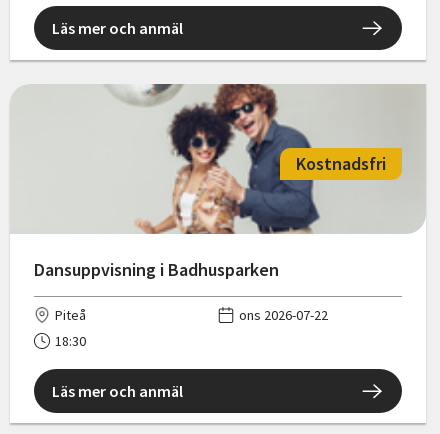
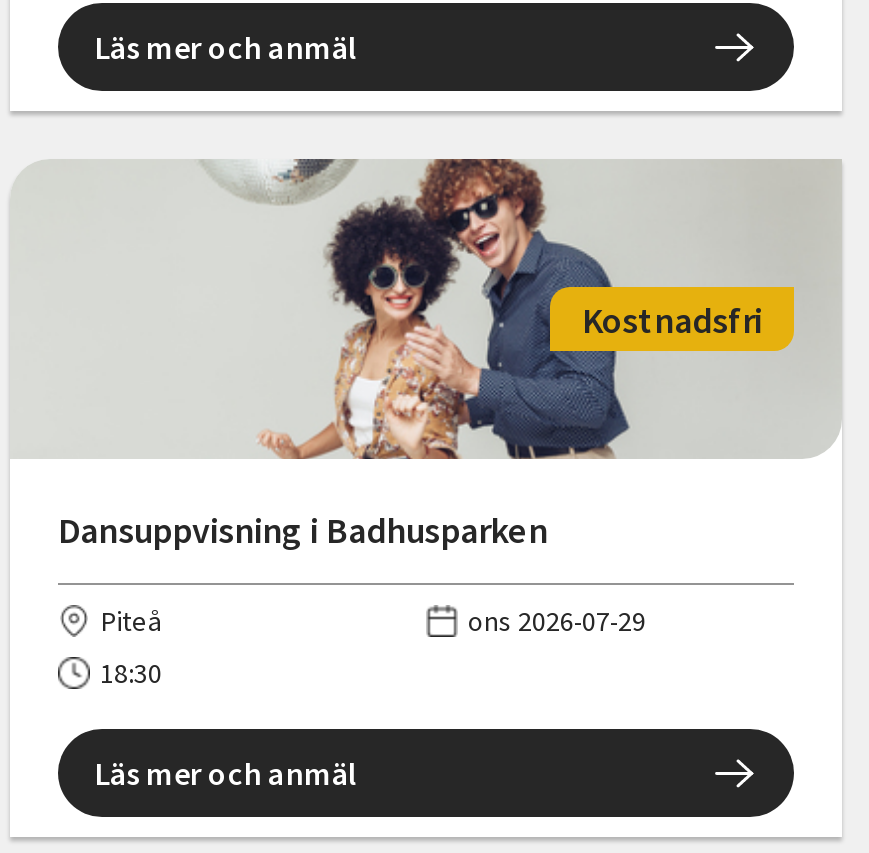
- ons 2026-07-22
+ ons 2026-07-29
